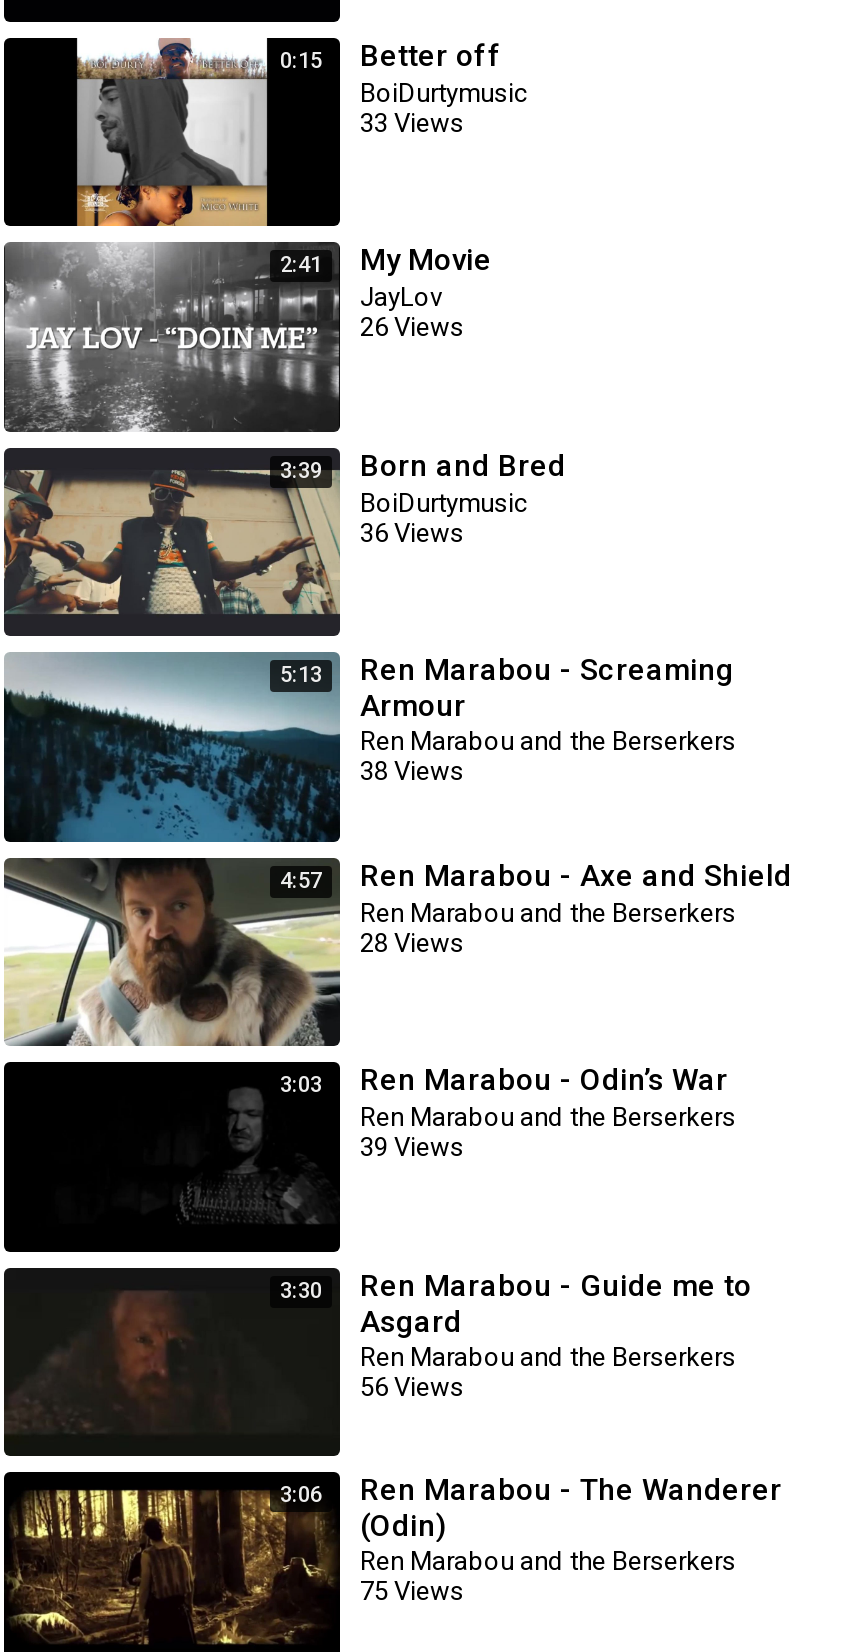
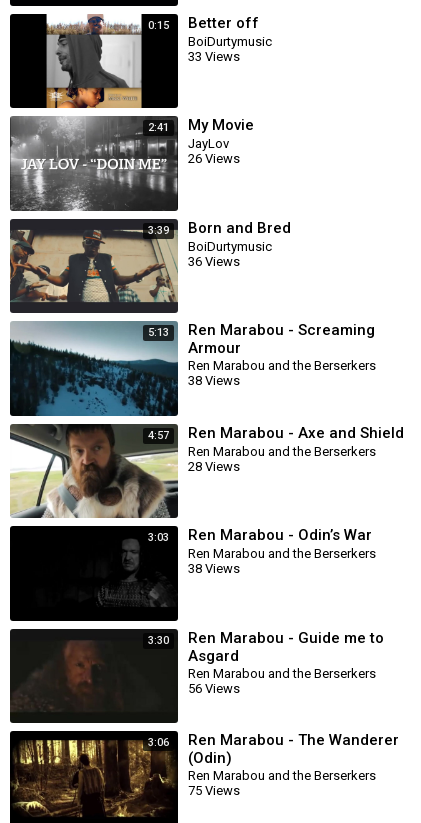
- 39 Views
+ 38 Views
